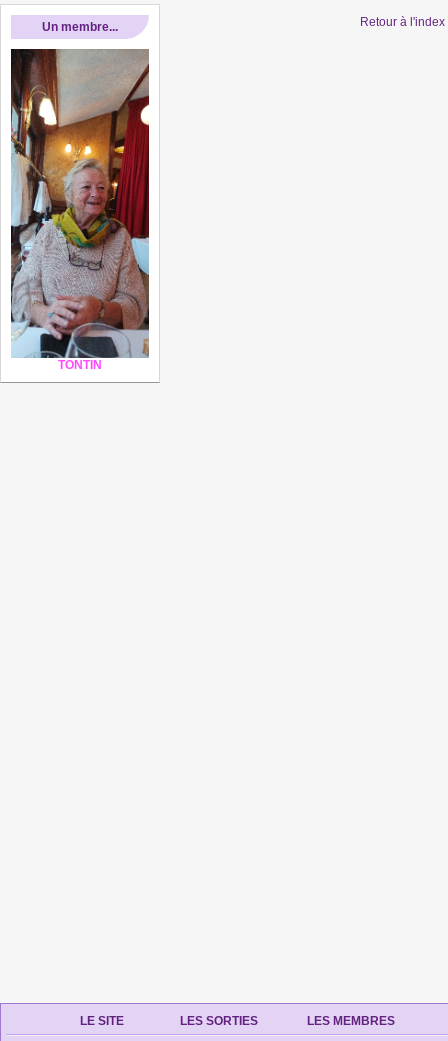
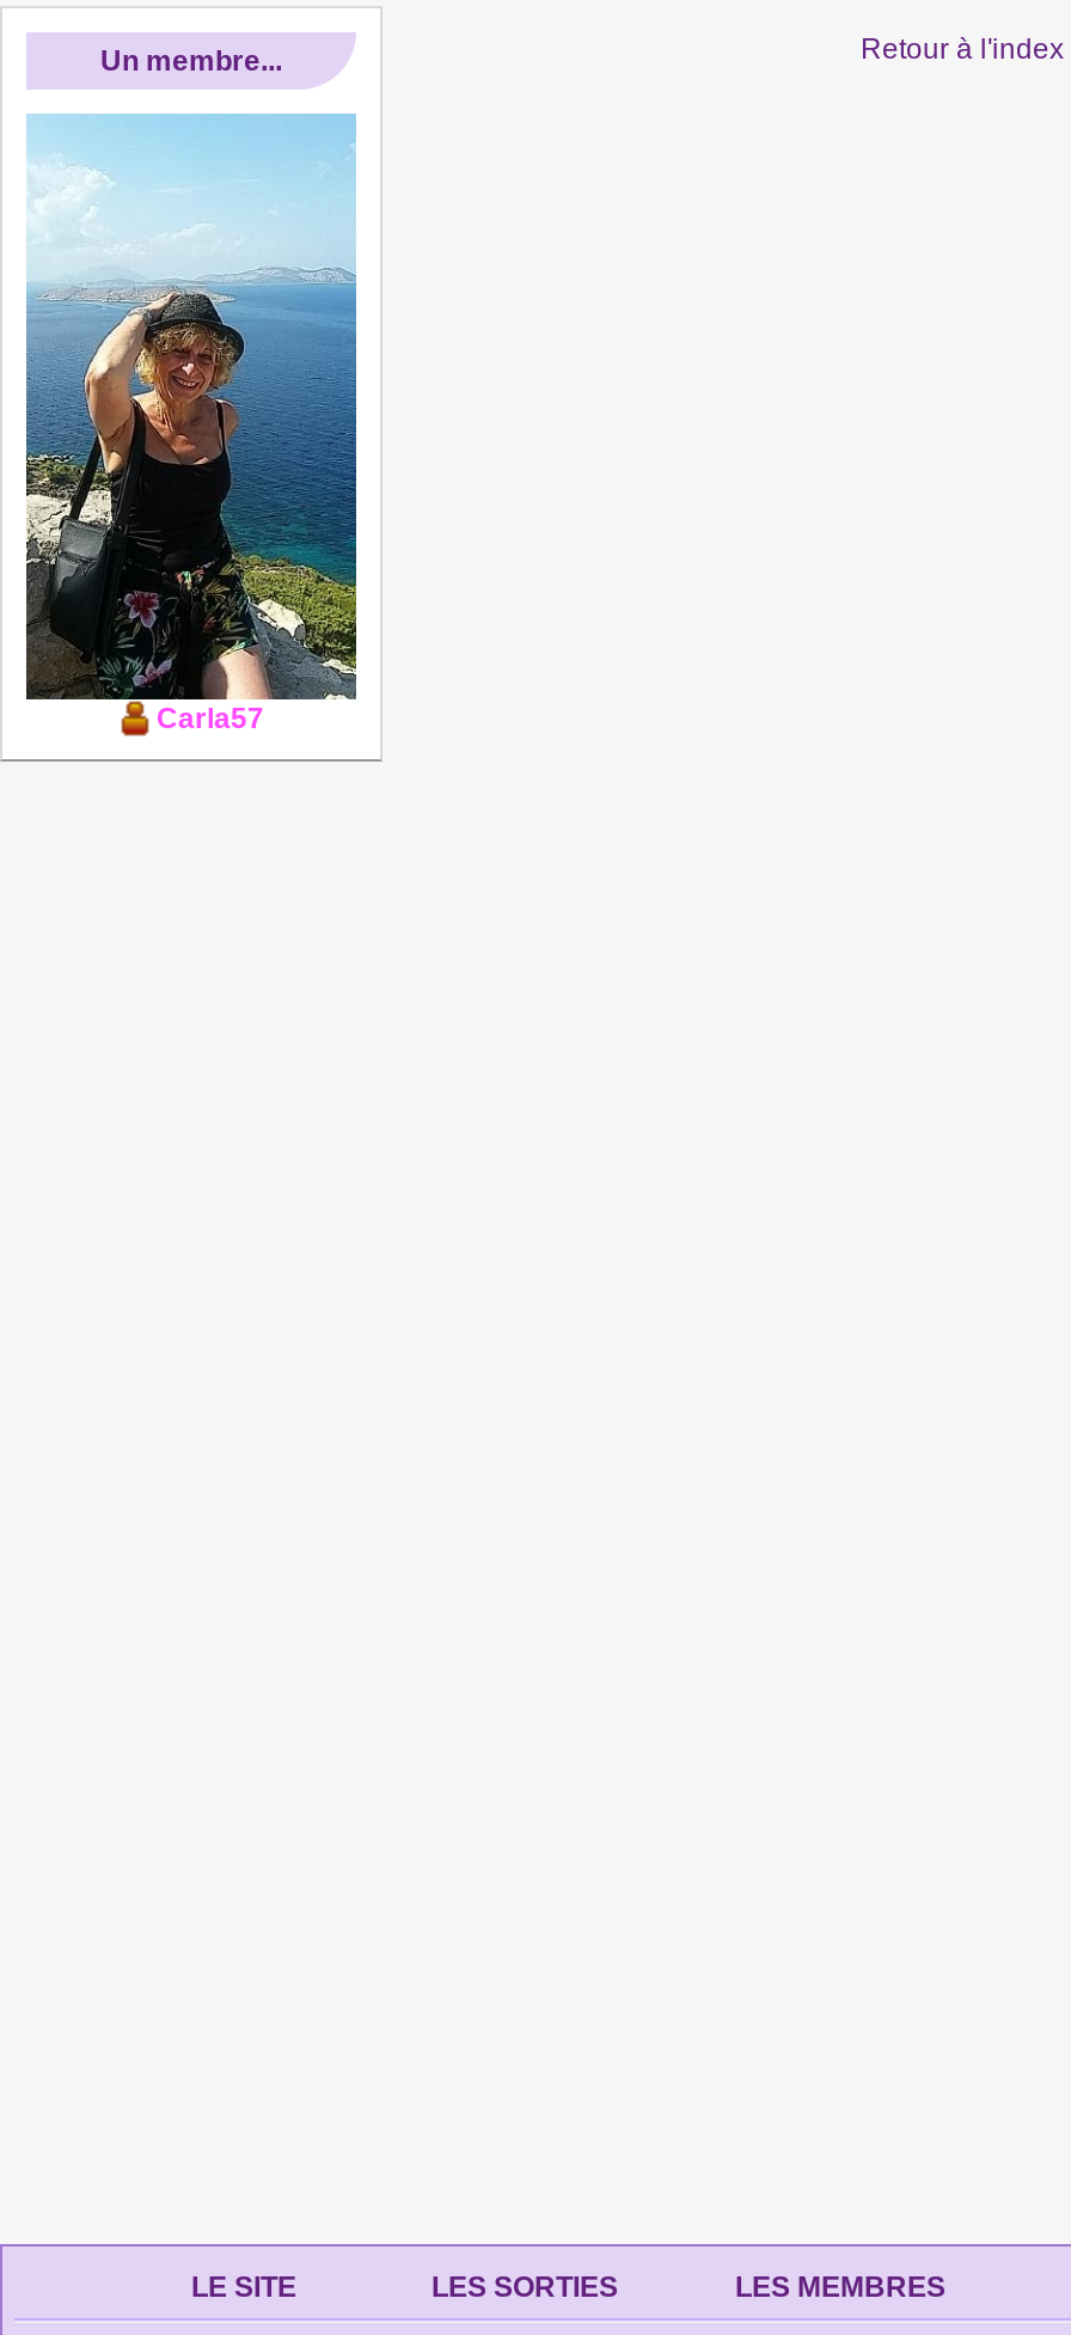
- [image]
- TONTIN
+ [image]
+ Carla57
